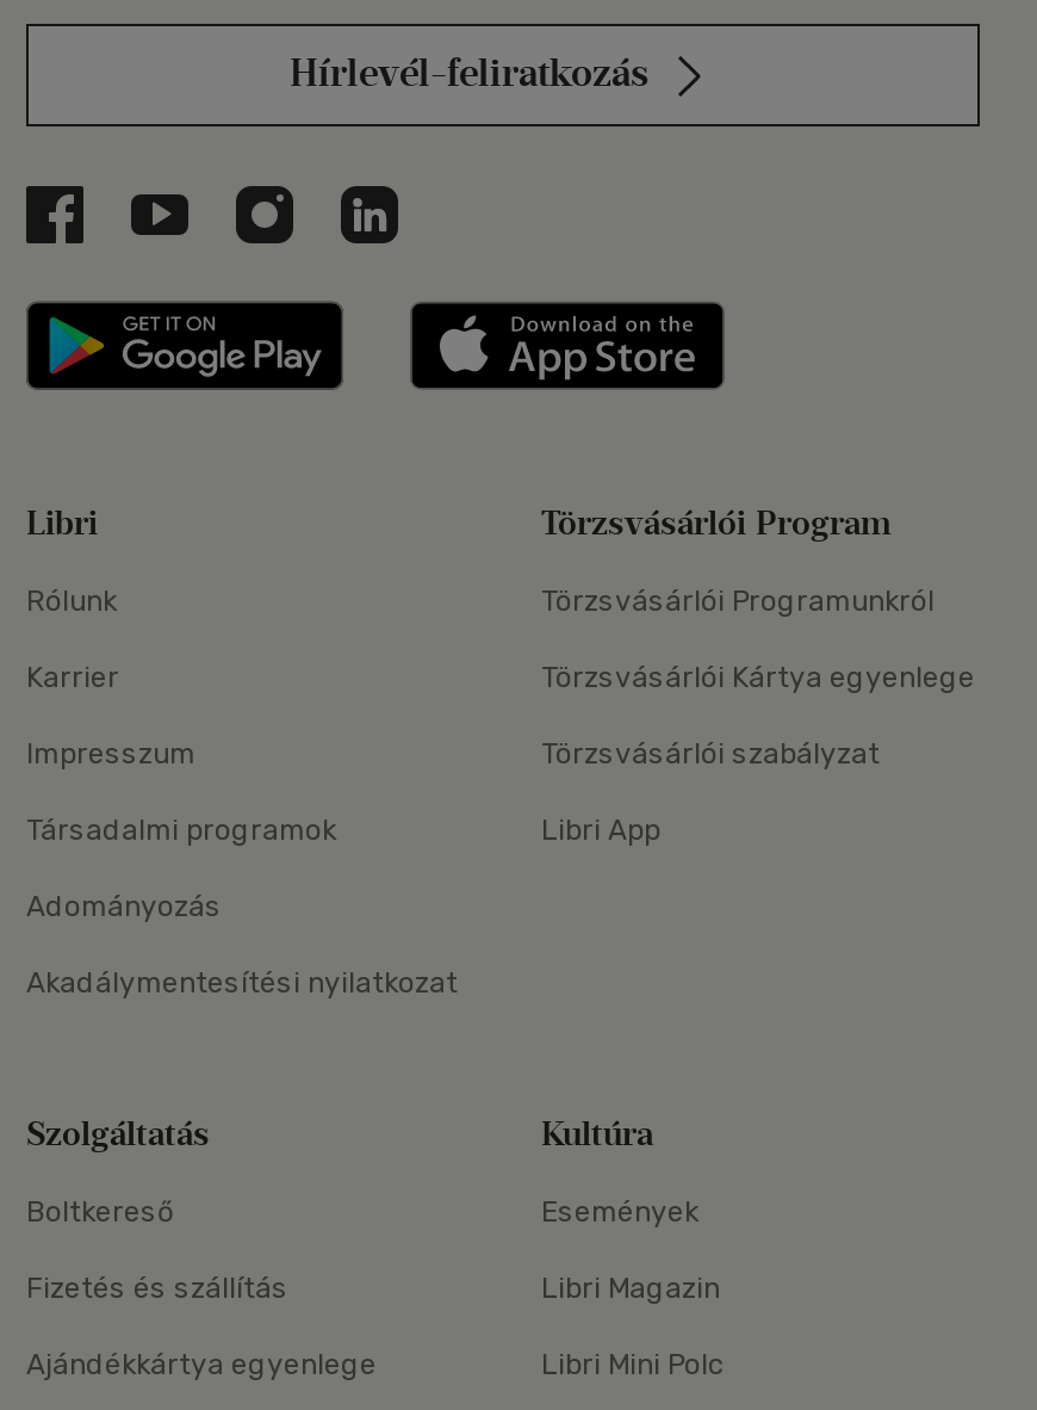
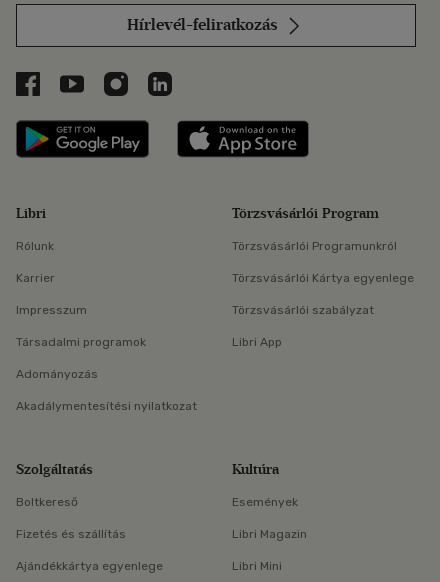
- Libri Mini Polc
+ Libri Mini
